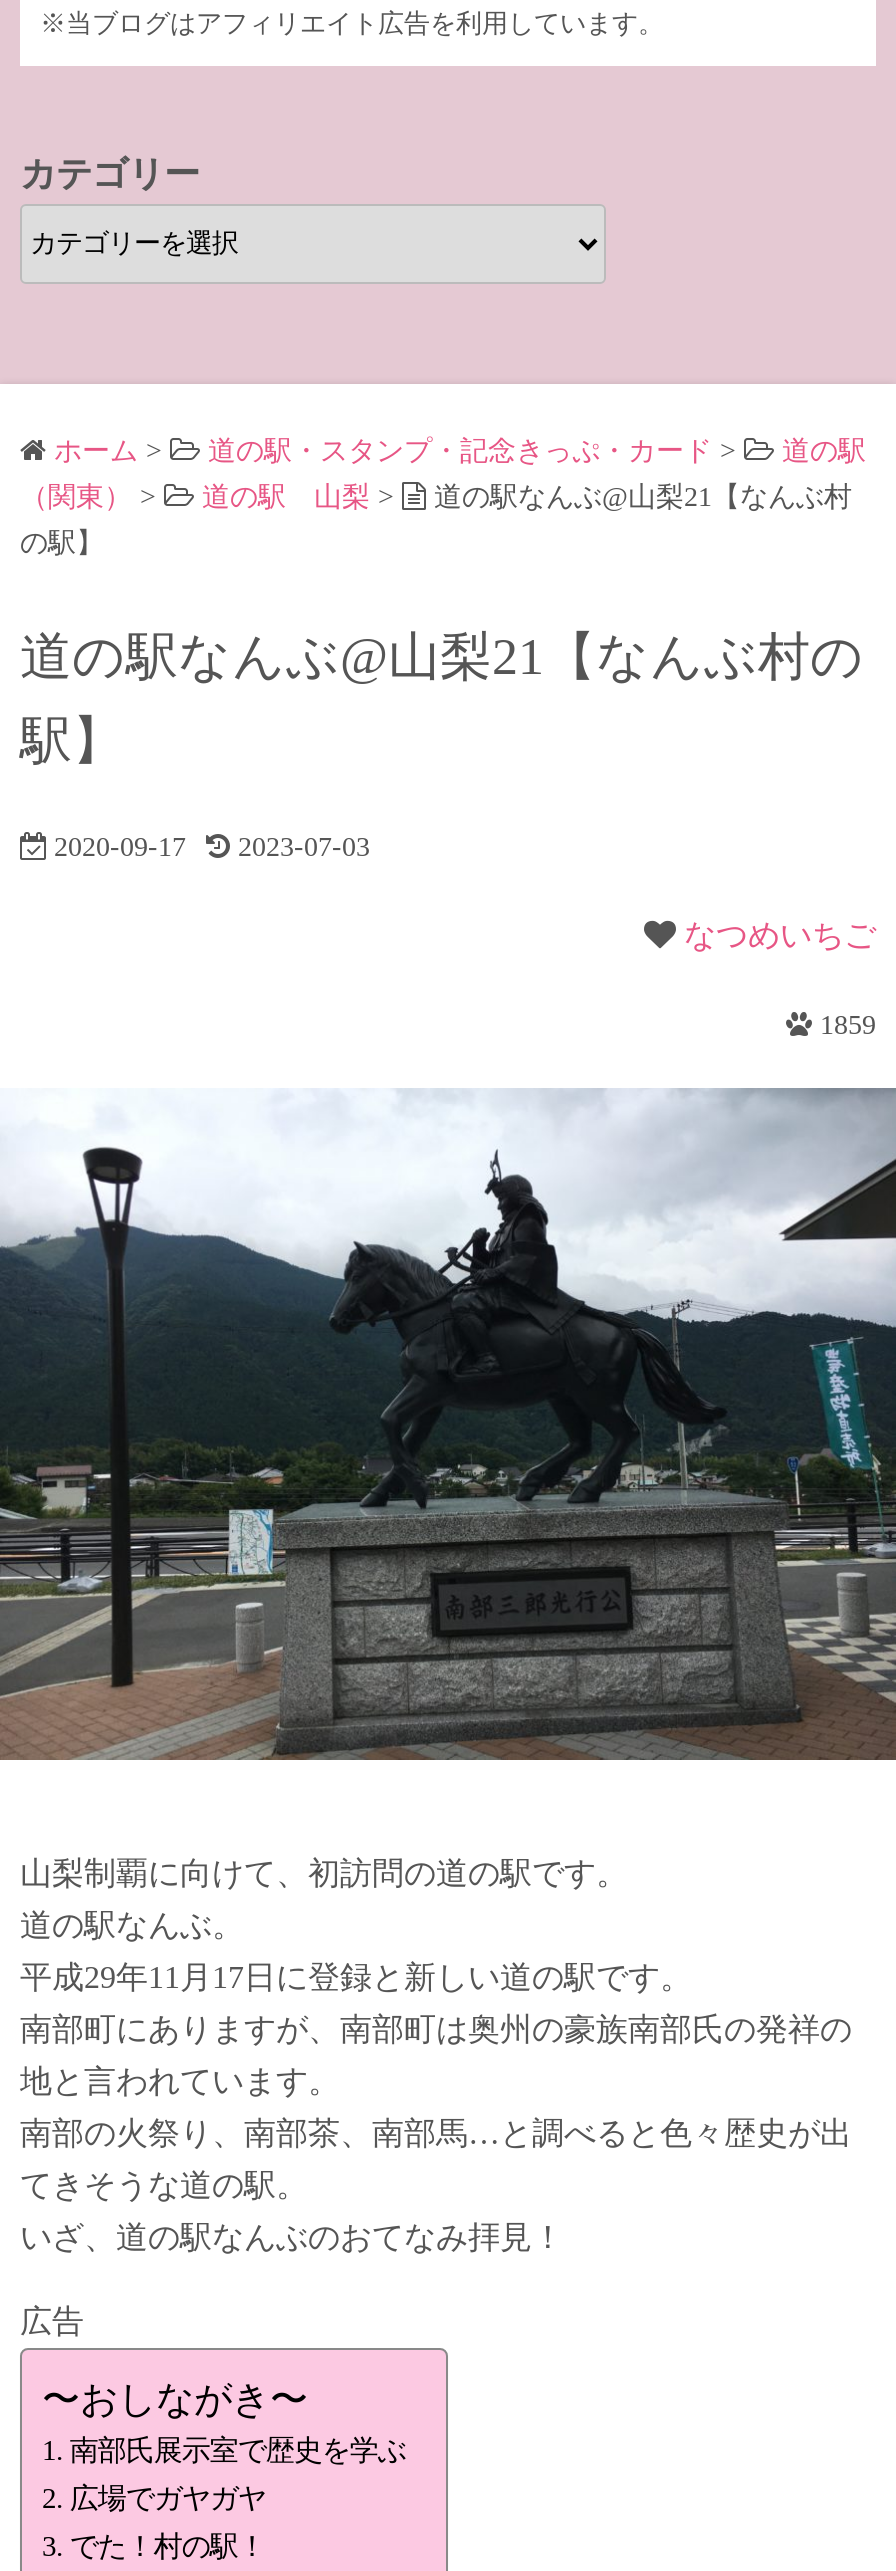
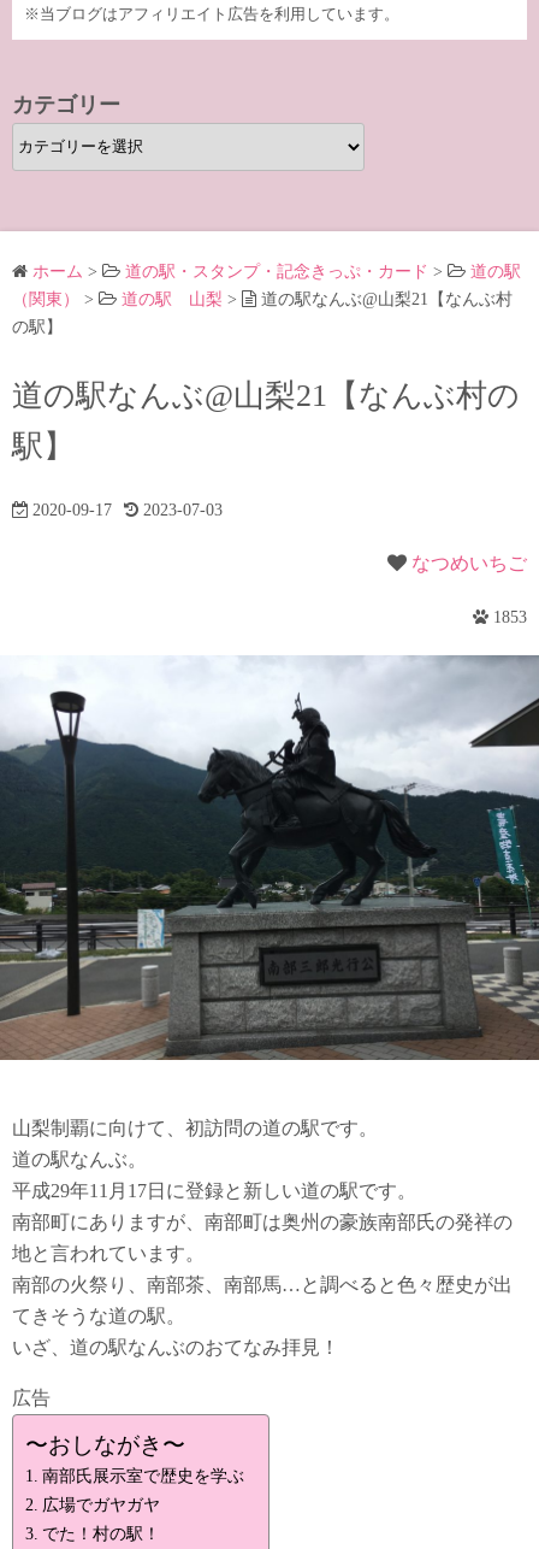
- 1859
+ 1853
